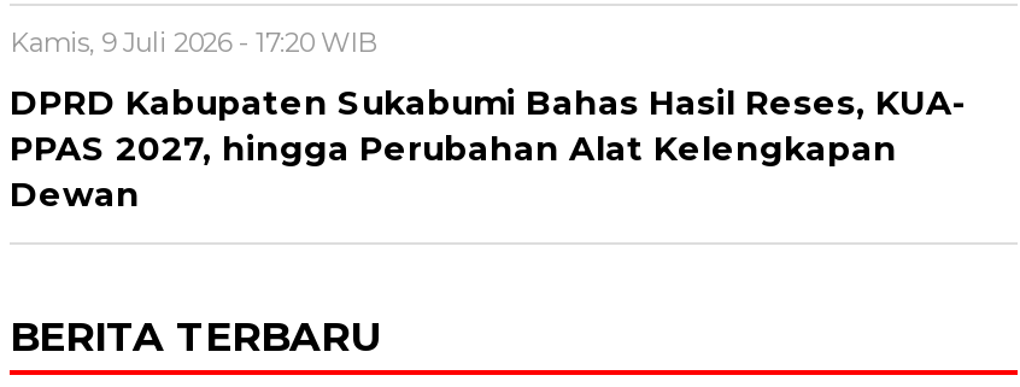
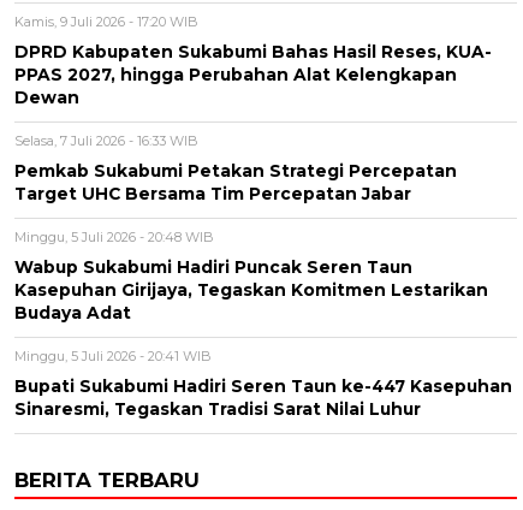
+ Selasa, 7 Juli 2026 - 16:33 WIB
+ Pemkab Sukabumi Petakan Strategi Percepatan
+ Target UHC Bersama Tim Percepatan Jabar
+ Minggu, 5 Juli 2026 - 20:48 WIB
+ Wabup Sukabumi Hadiri Puncak Seren Taun
+ Kasepuhan Girijaya, Tegaskan Komitmen Lestarikan
+ Budaya Adat
+ Minggu, 5 Juli 2026 - 20:41 WIB
+ Bupati Sukabumi Hadiri Seren Taun ke-447 Kasepuhan
+ Sinaresmi, Tegaskan Tradisi Sarat Nilai Luhur
